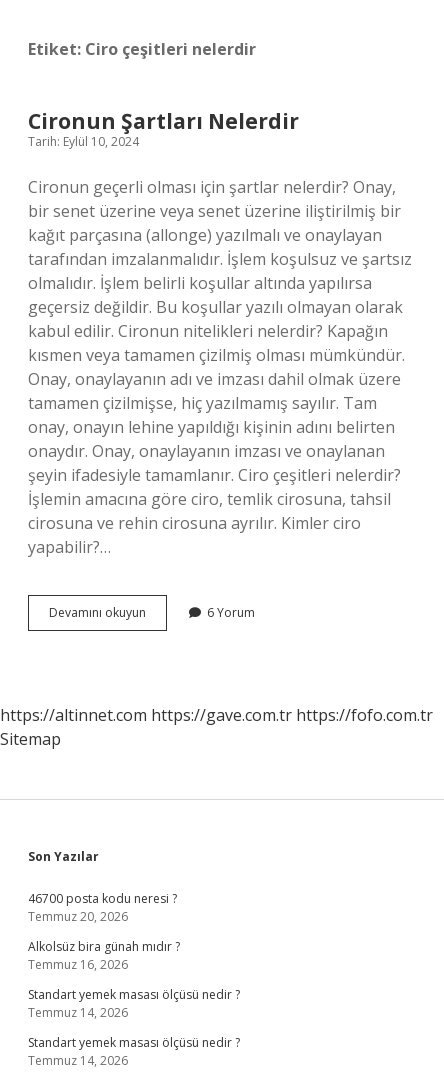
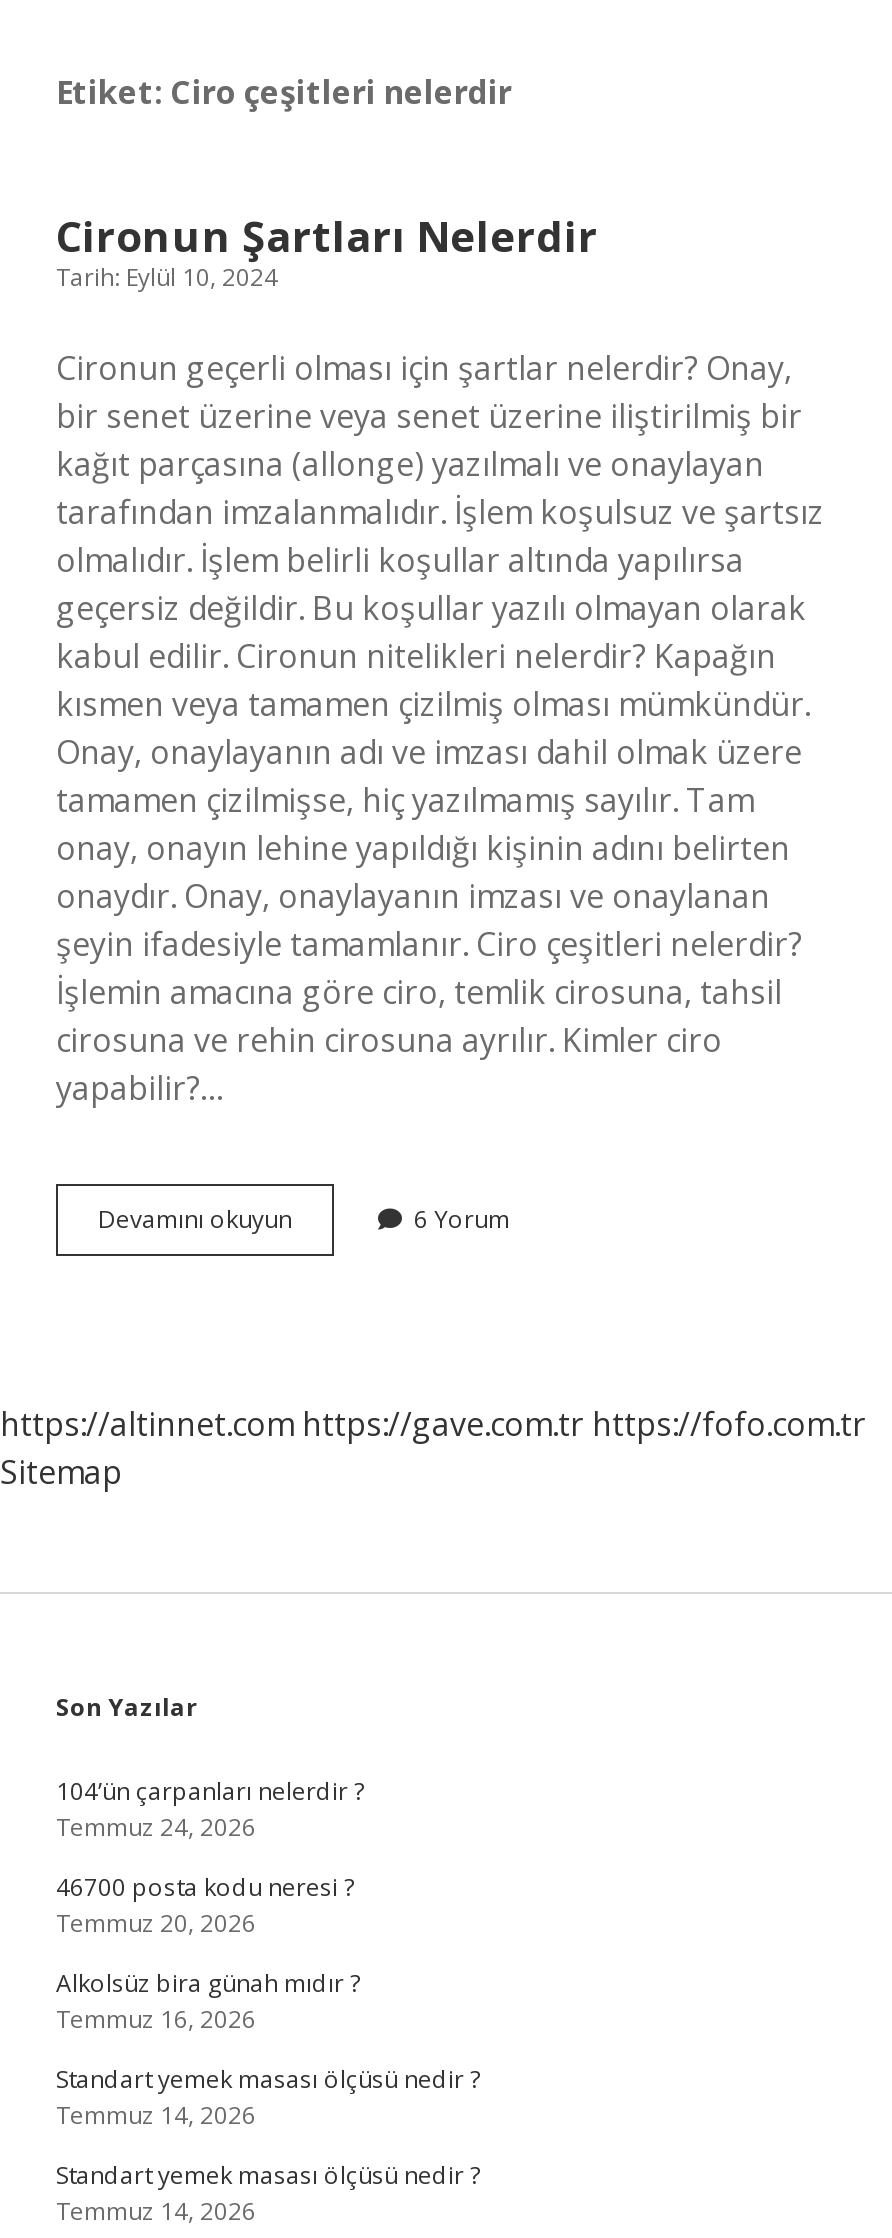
+ 104’ün çarpanları nelerdir ?
+ Temmuz 24, 2026
